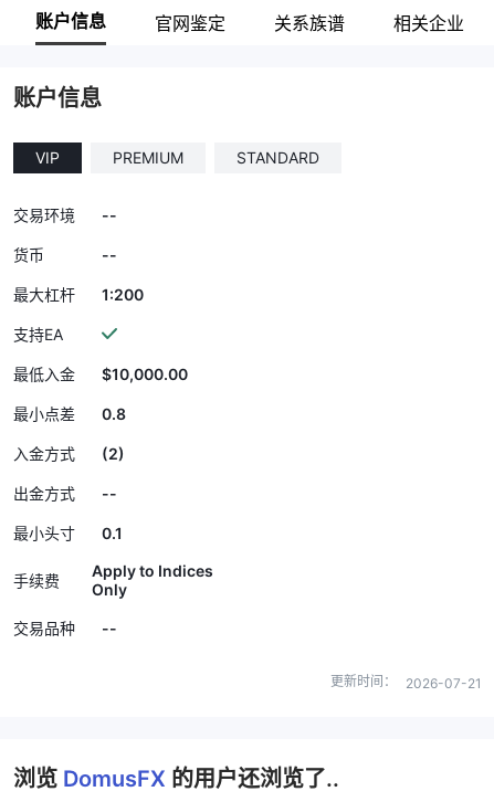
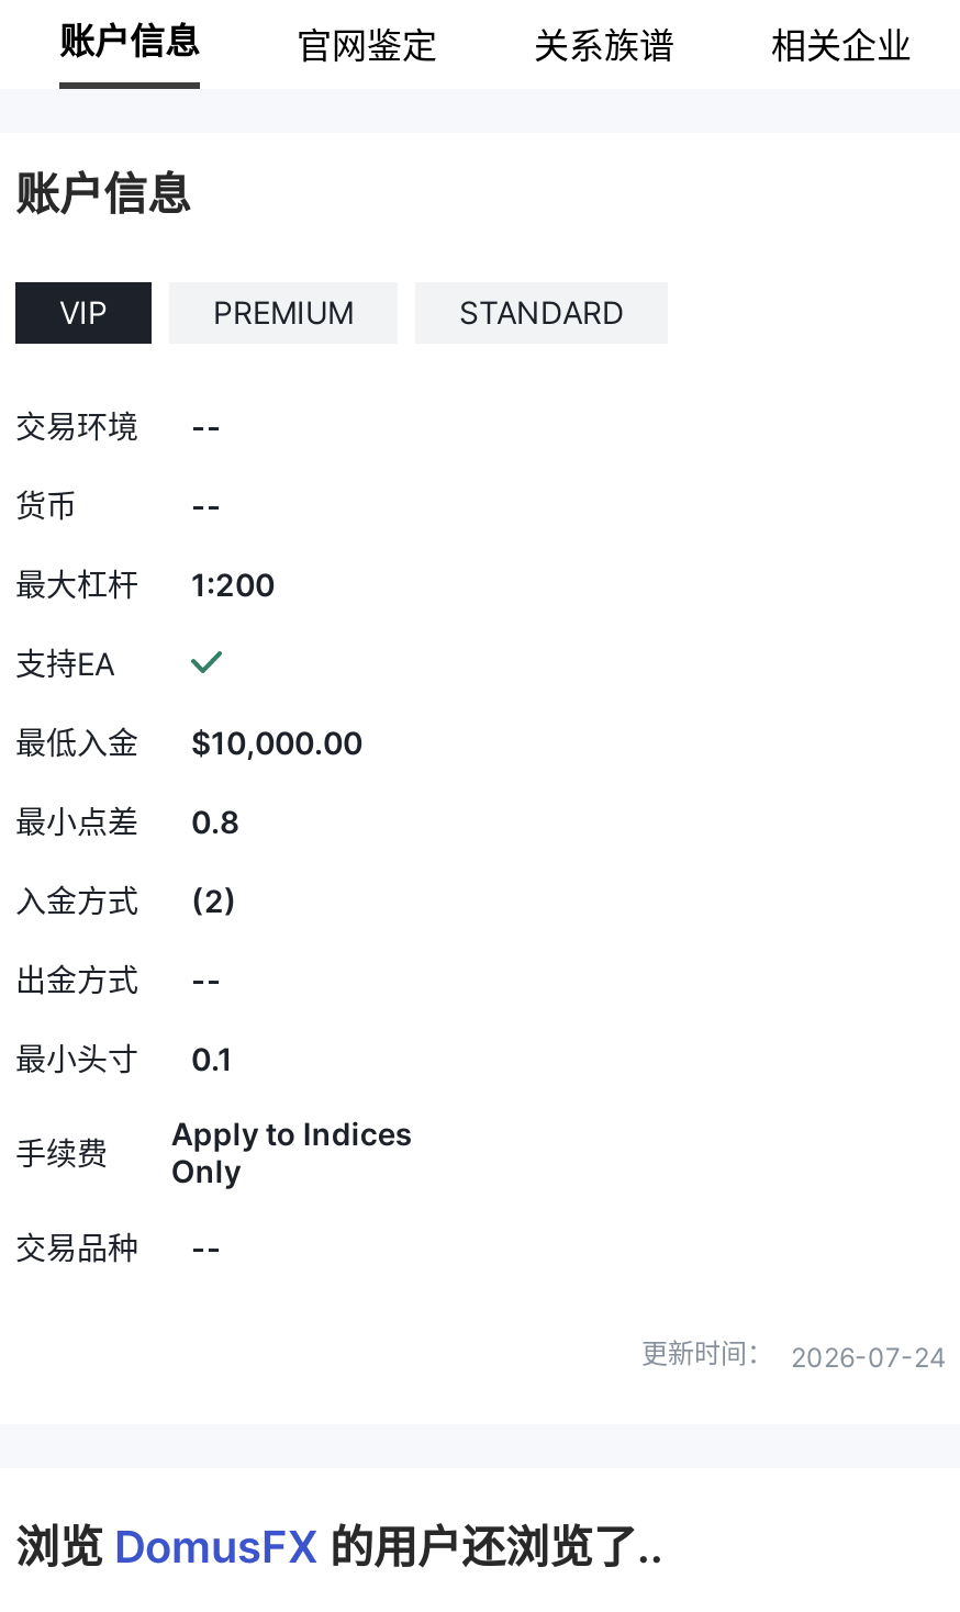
- 更新时间： 2026-07-21
+ 更新时间： 2026-07-24
